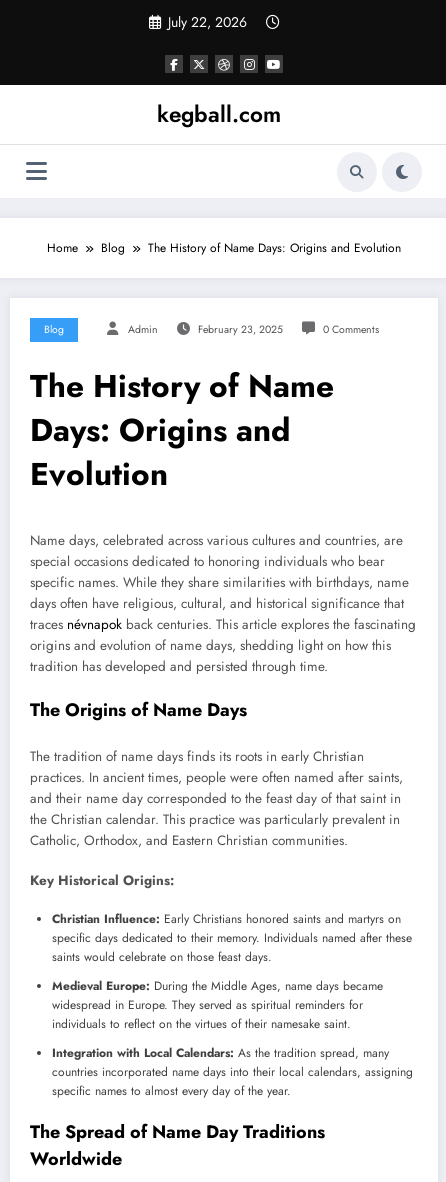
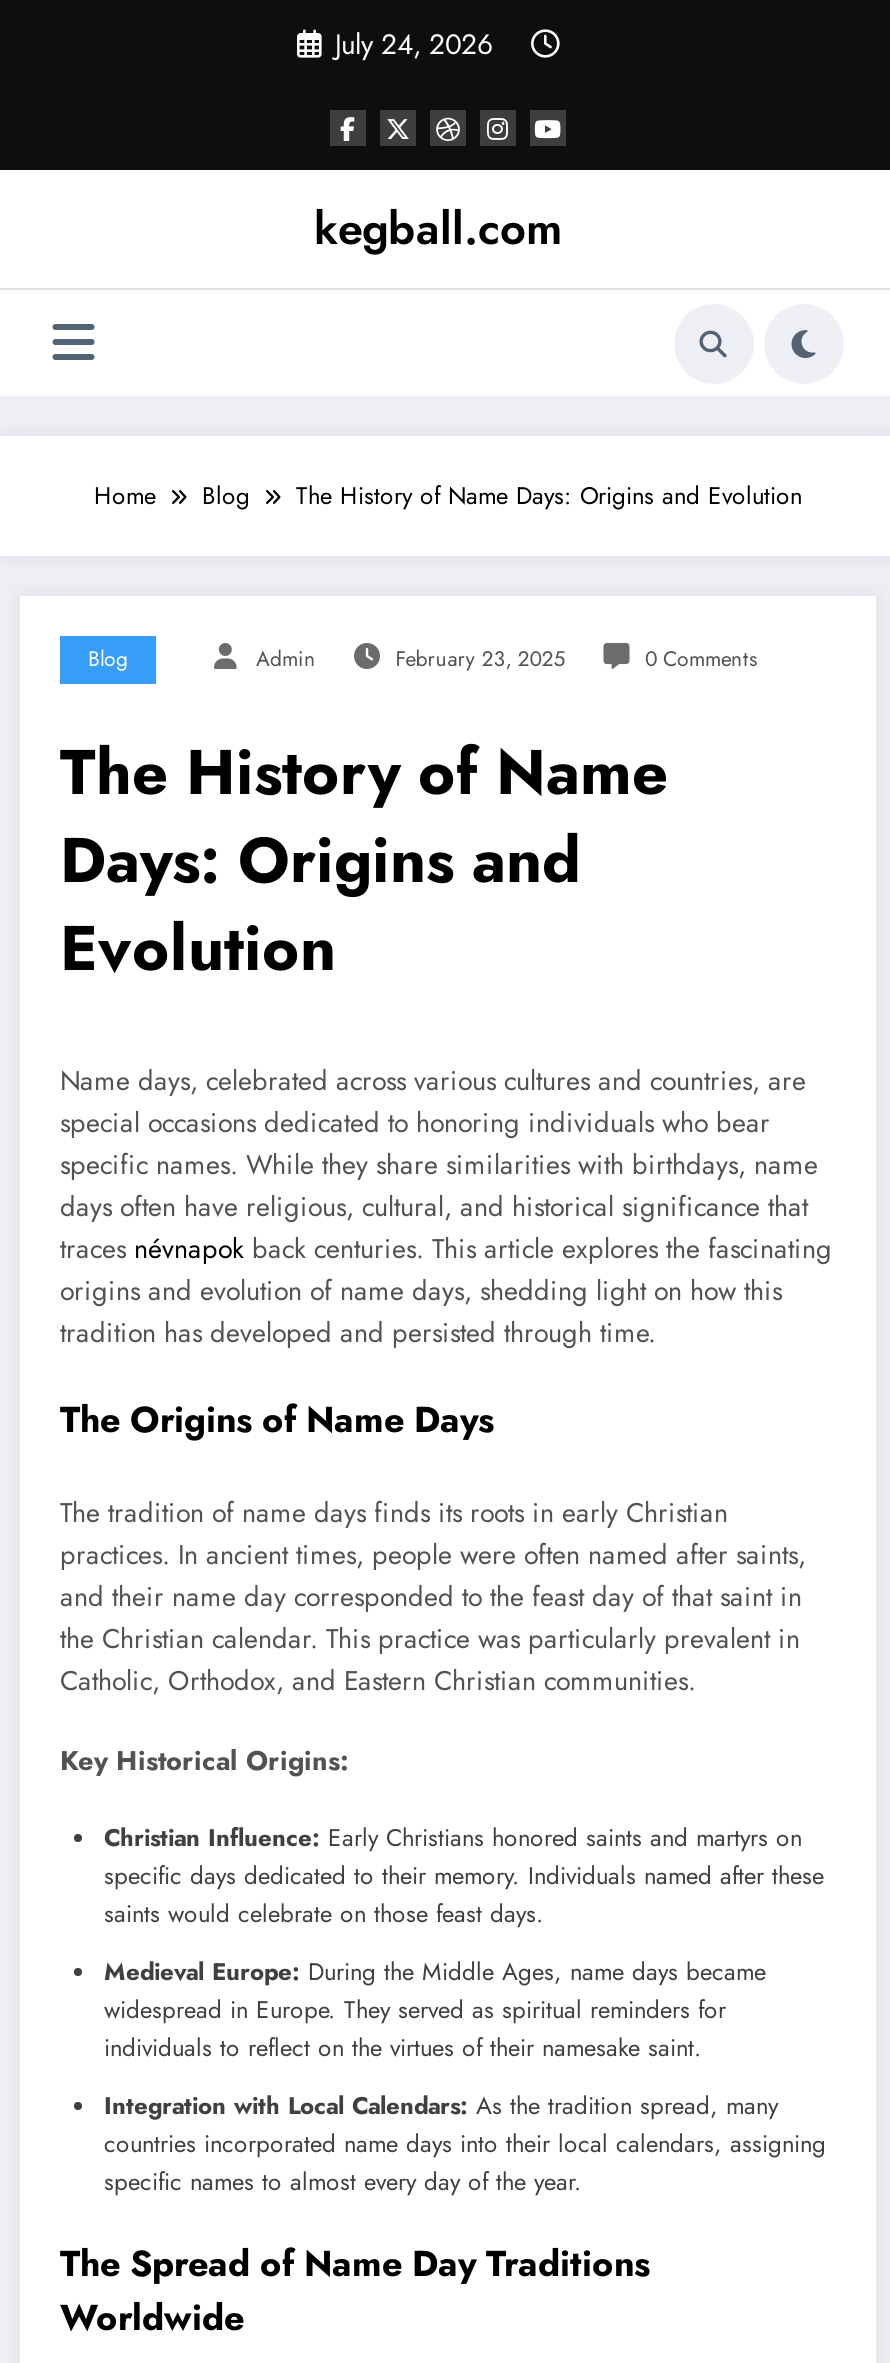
- July 22, 2026
+ July 24, 2026
